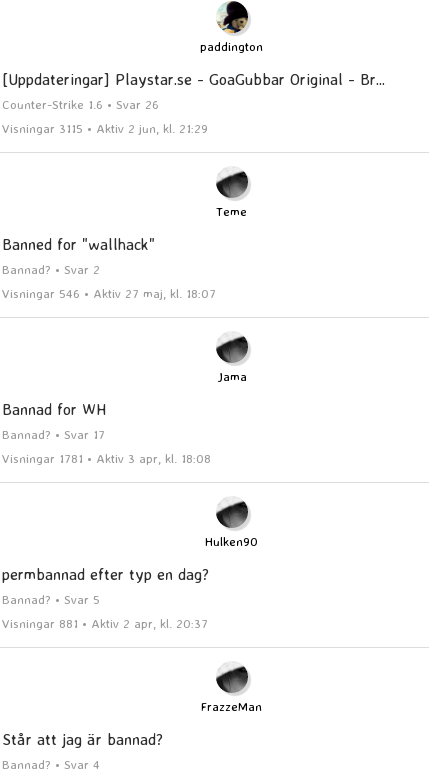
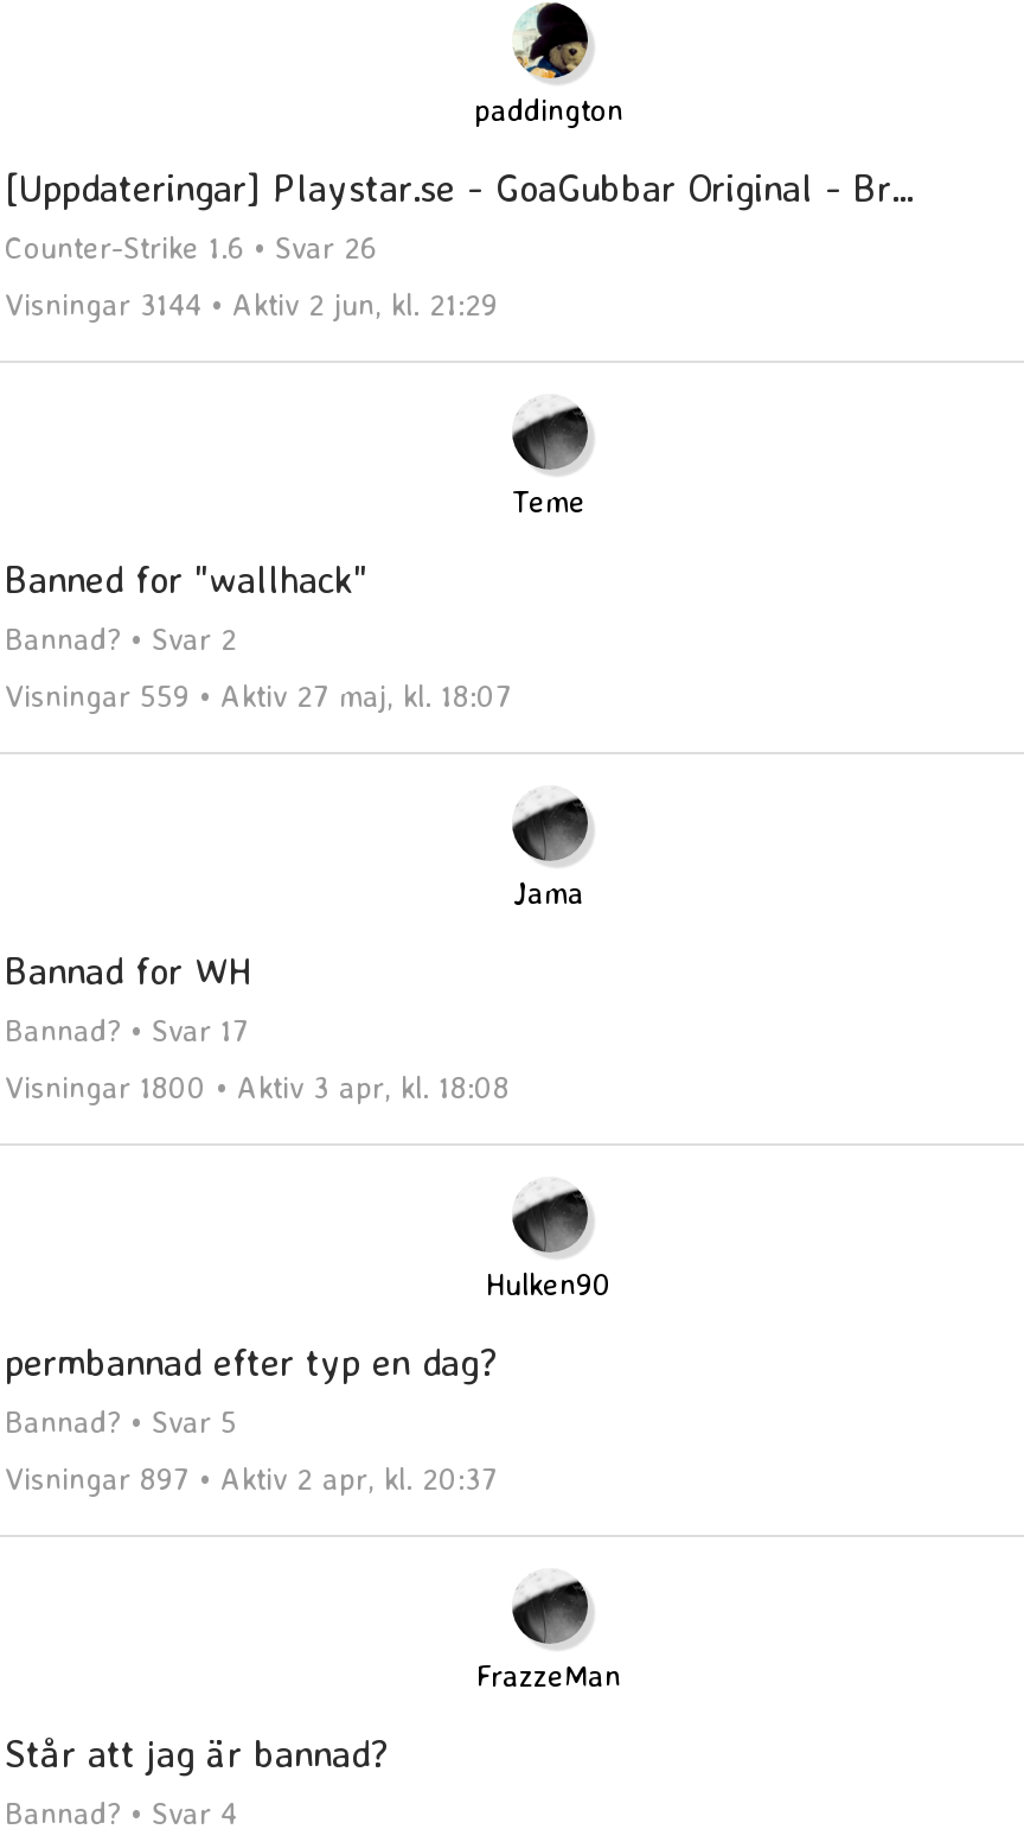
- Visningar 3115 • Aktiv 2 jun, kl. 21:29
+ Visningar 3144 • Aktiv 2 jun, kl. 21:29

- Visningar 546 • Aktiv 27 maj, kl. 18:07
+ Visningar 559 • Aktiv 27 maj, kl. 18:07

- Visningar 1781 • Aktiv 3 apr, kl. 18:08
+ Visningar 1800 • Aktiv 3 apr, kl. 18:08

- Visningar 881 • Aktiv 2 apr, kl. 20:37
+ Visningar 897 • Aktiv 2 apr, kl. 20:37
